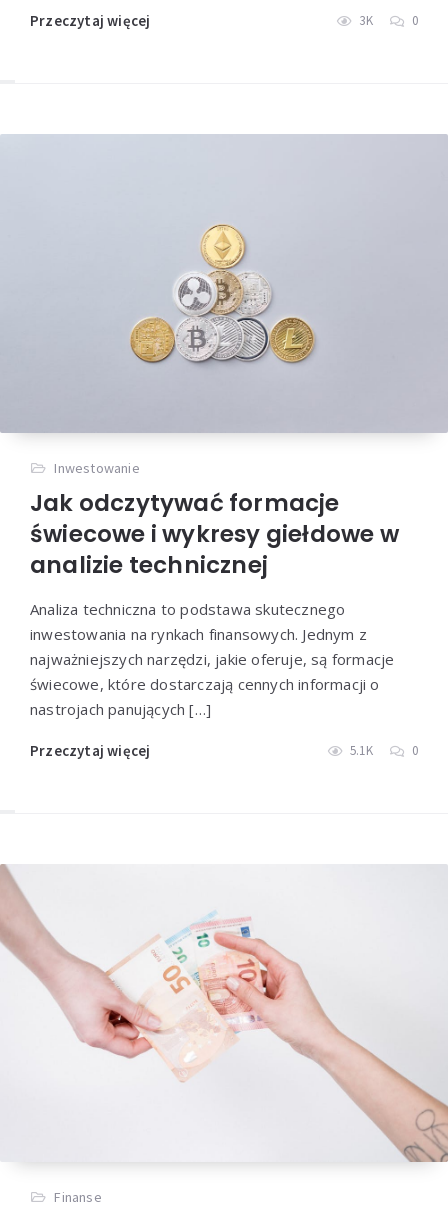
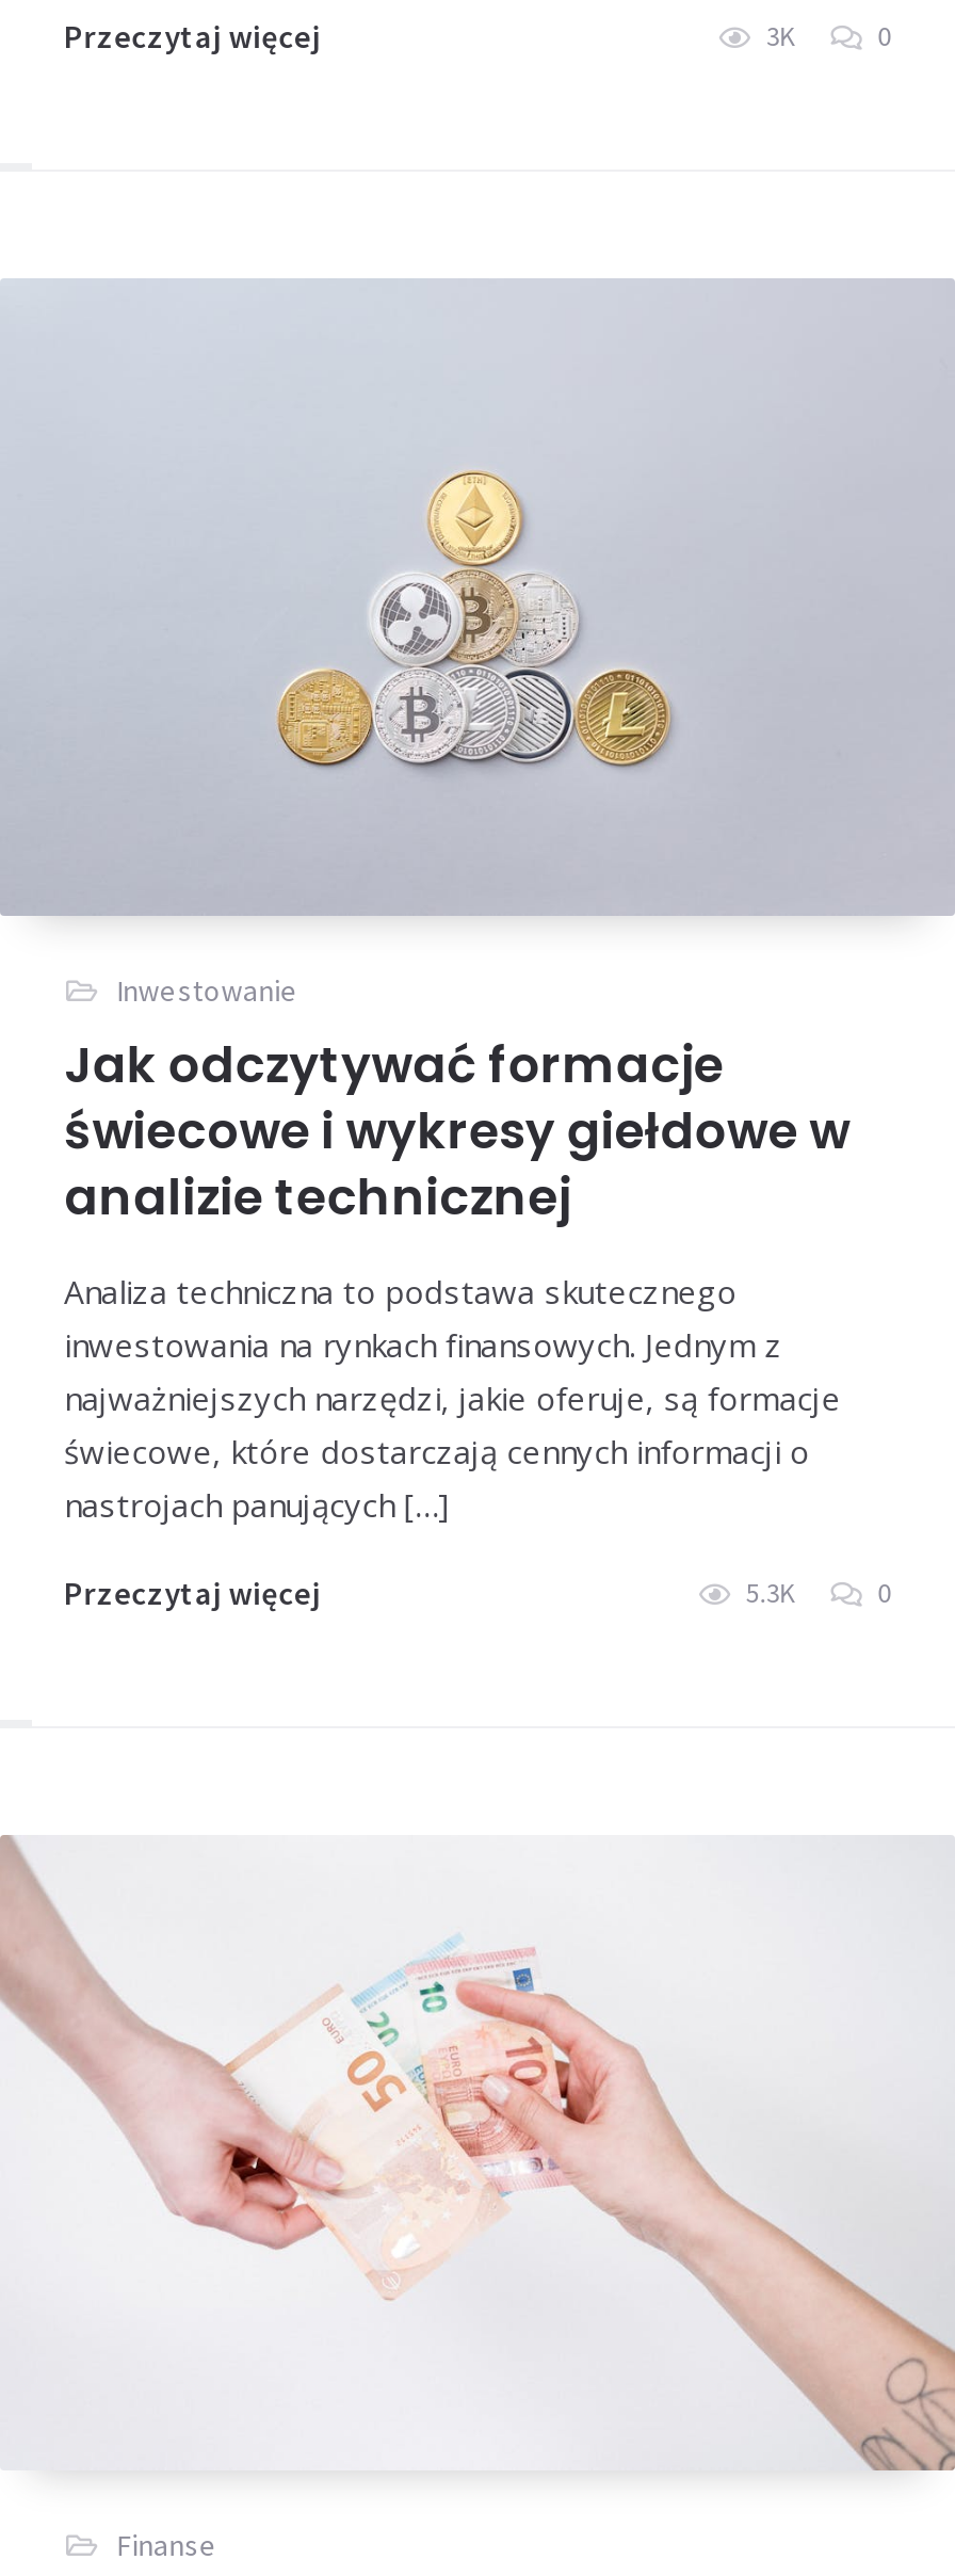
- 5.1K
+ 5.3K
